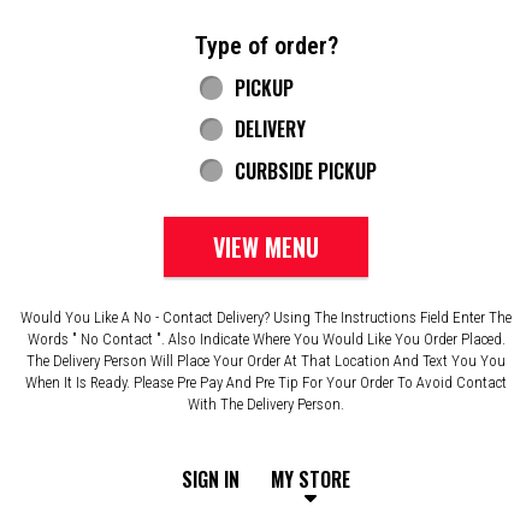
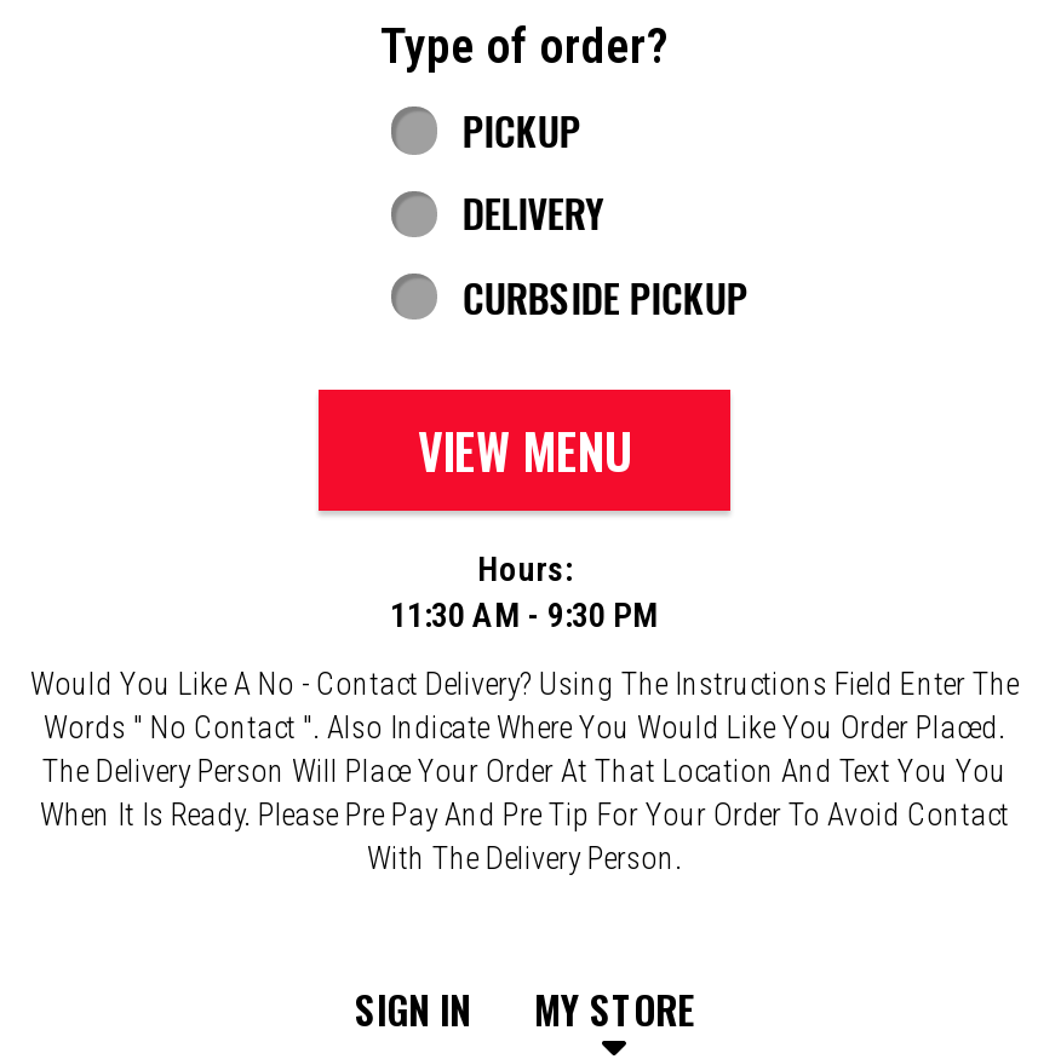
+ Hours:
+ 11:30 AM - 9:30 PM
